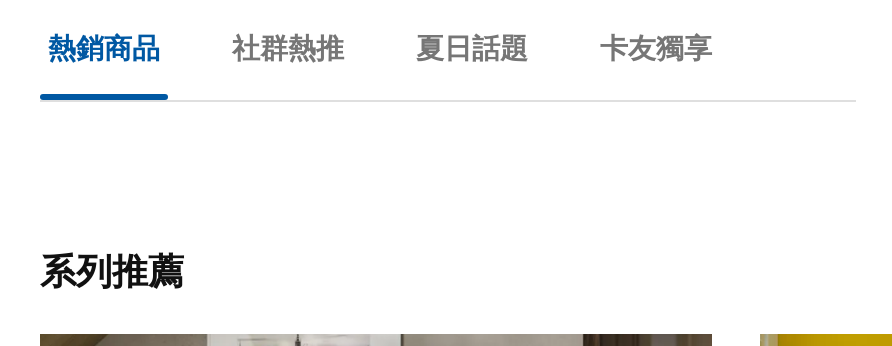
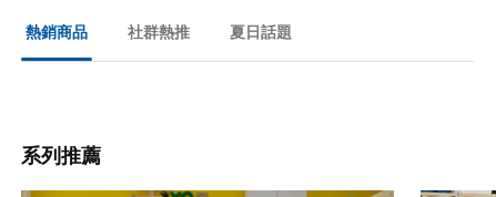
- 卡友獨享
